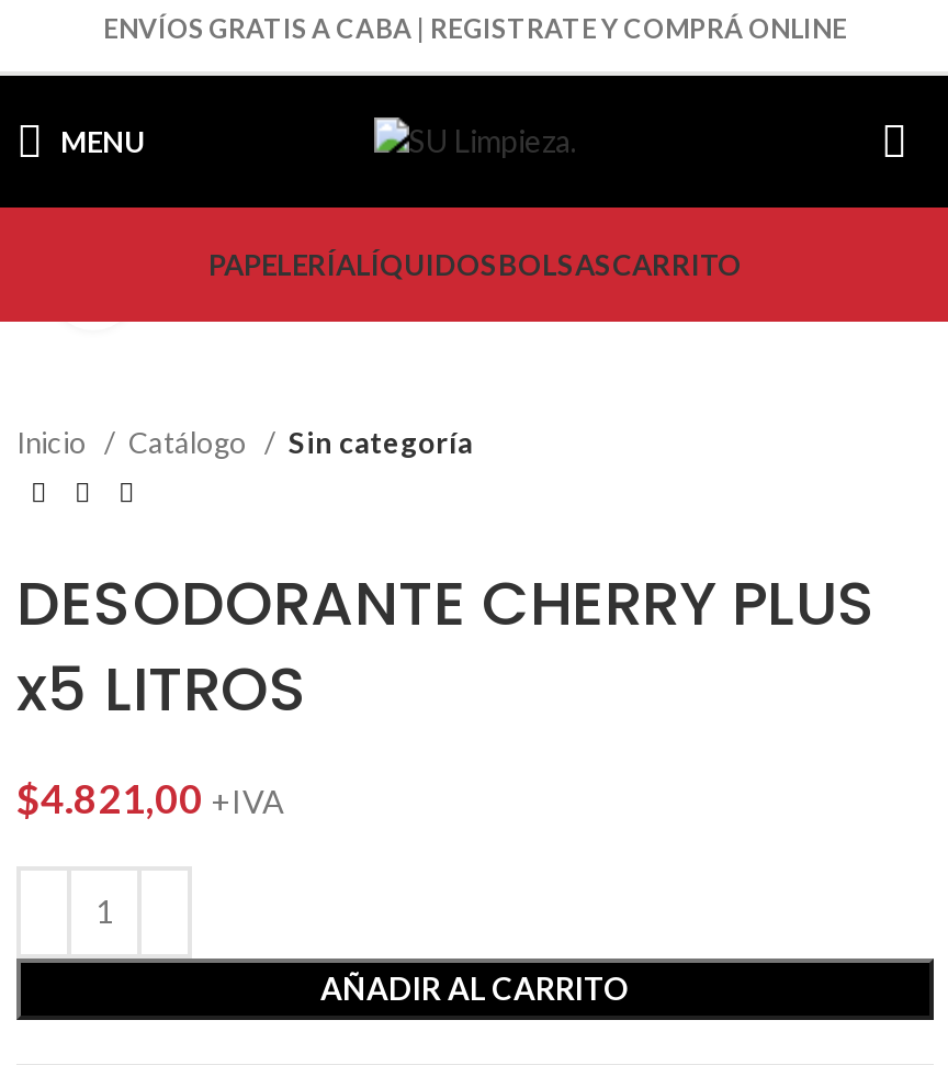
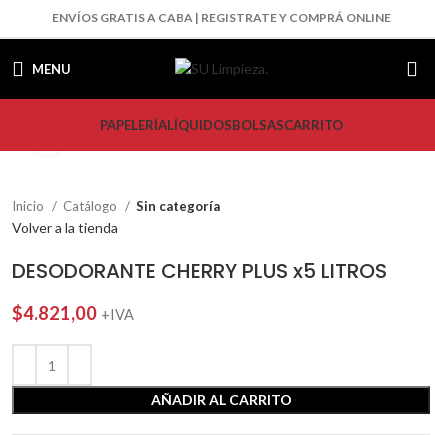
- DESODORANTE CHERRY PLUS
- x5 LITROS
+ Volver a la tienda
+ DESODORANTE CHERRY PLUS x5 LITROS
